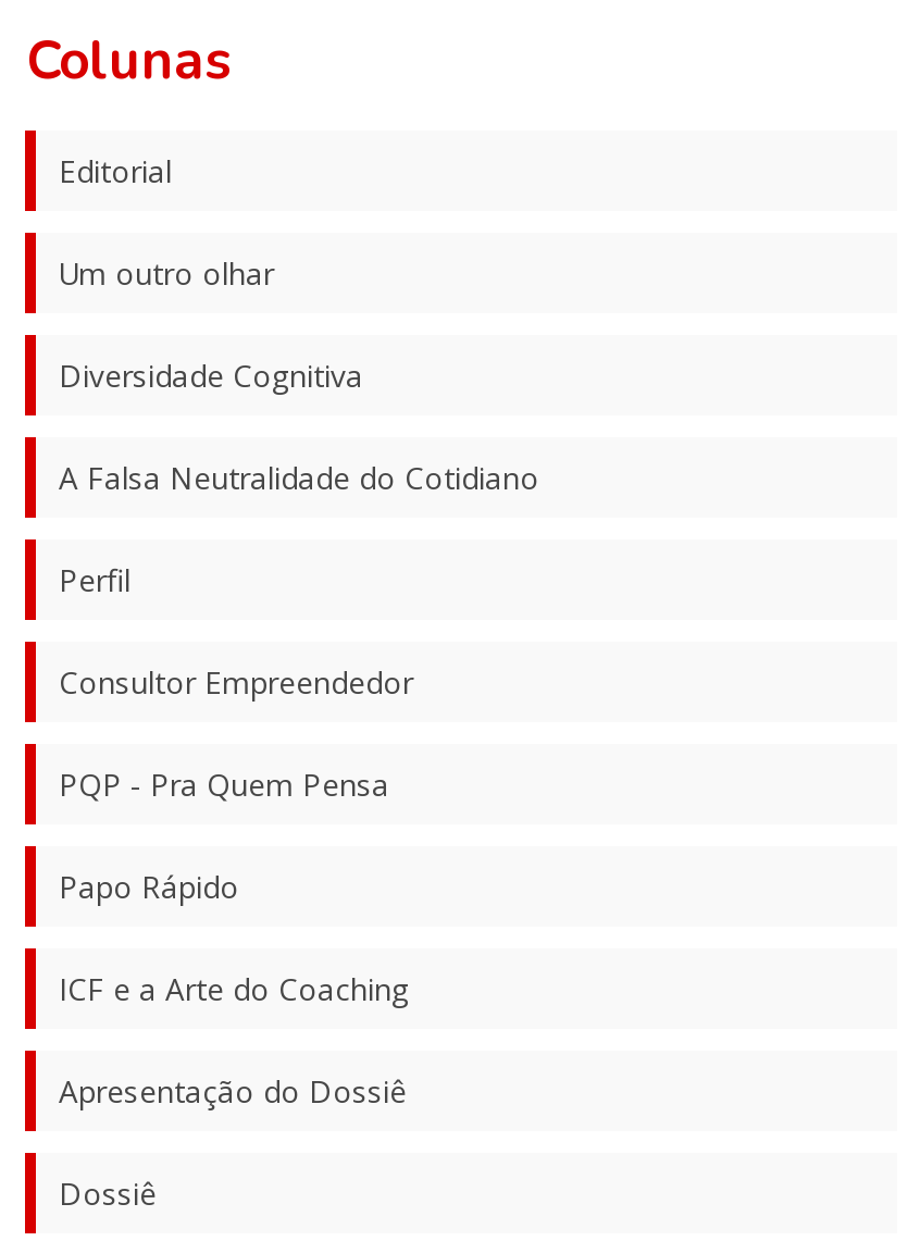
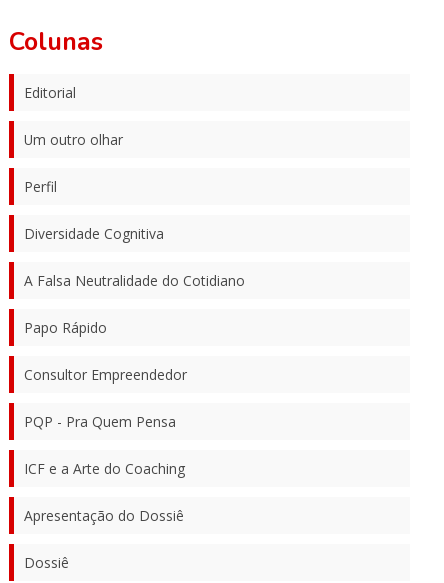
moved down: Diversidade Cognitiva | A Falsa Neutralidade do Cotidiano

moved up: Perfil

moved down: Consultor Empreendedor | PQP - Pra Quem Pensa

moved up: Papo Rápido
